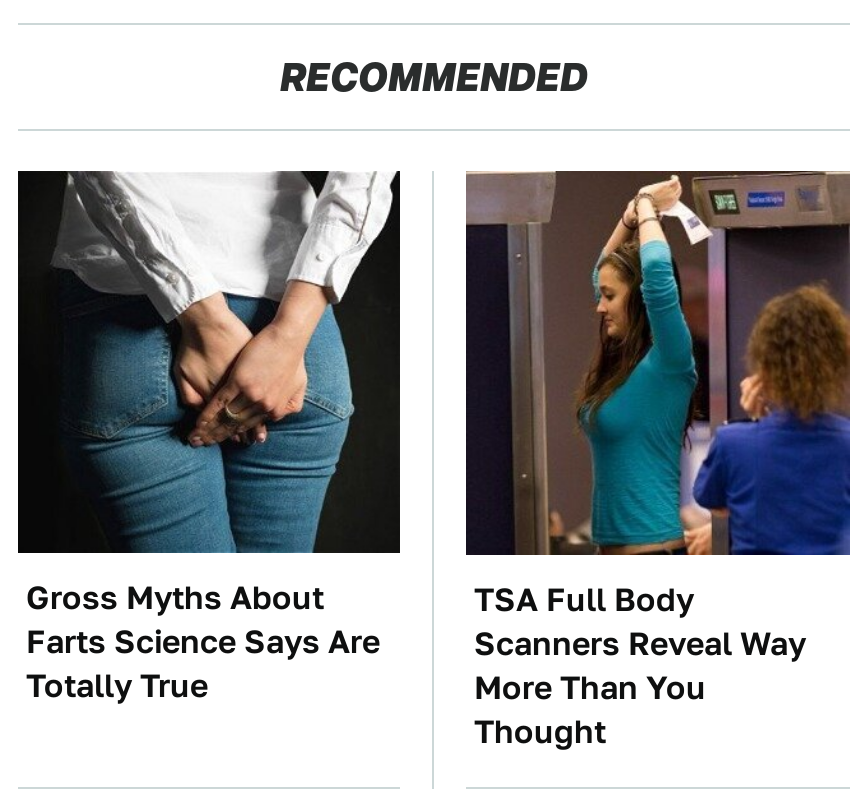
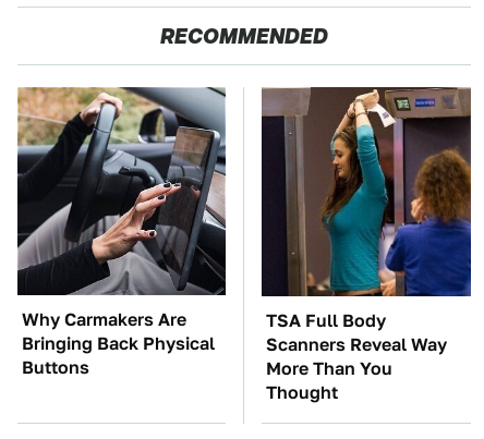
- [image]
- Gross Myths About
- Farts Science Says Are
- Totally True
+ [image]
+ Why Carmakers Are
+ Bringing Back Physical
+ Buttons
